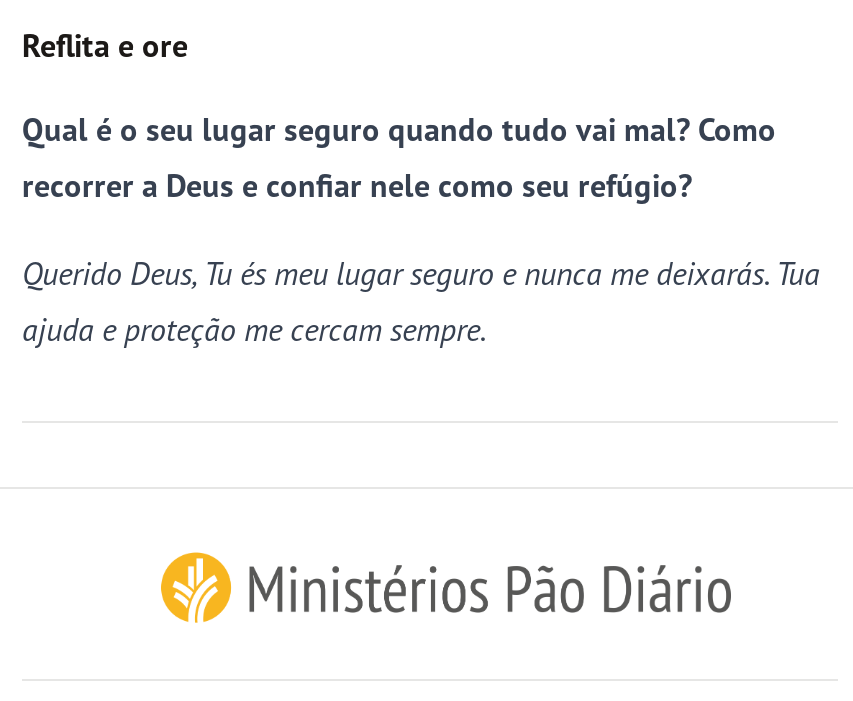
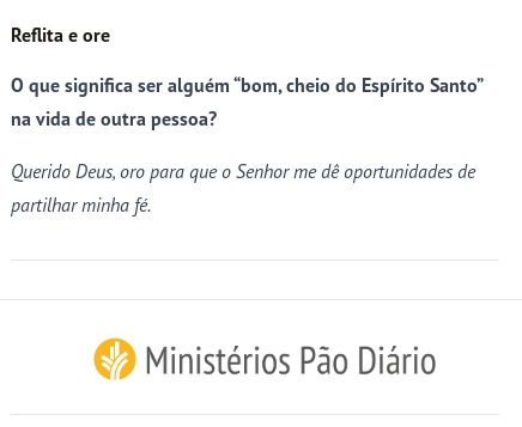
- Qual é o seu lugar seguro quando tudo vai mal? Como
- recorrer a Deus e confiar nele como seu refúgio?
+ O que significa ser alguém “bom, cheio do Espírito Santo”
+ na vida de outra pessoa?

- Querido Deus, Tu és meu lugar seguro e nunca me deixarás. Tua
- ajuda e proteção me cercam sempre.
+ Querido Deus, oro para que o Senhor me dê oportunidades de
+ partilhar minha fé.
